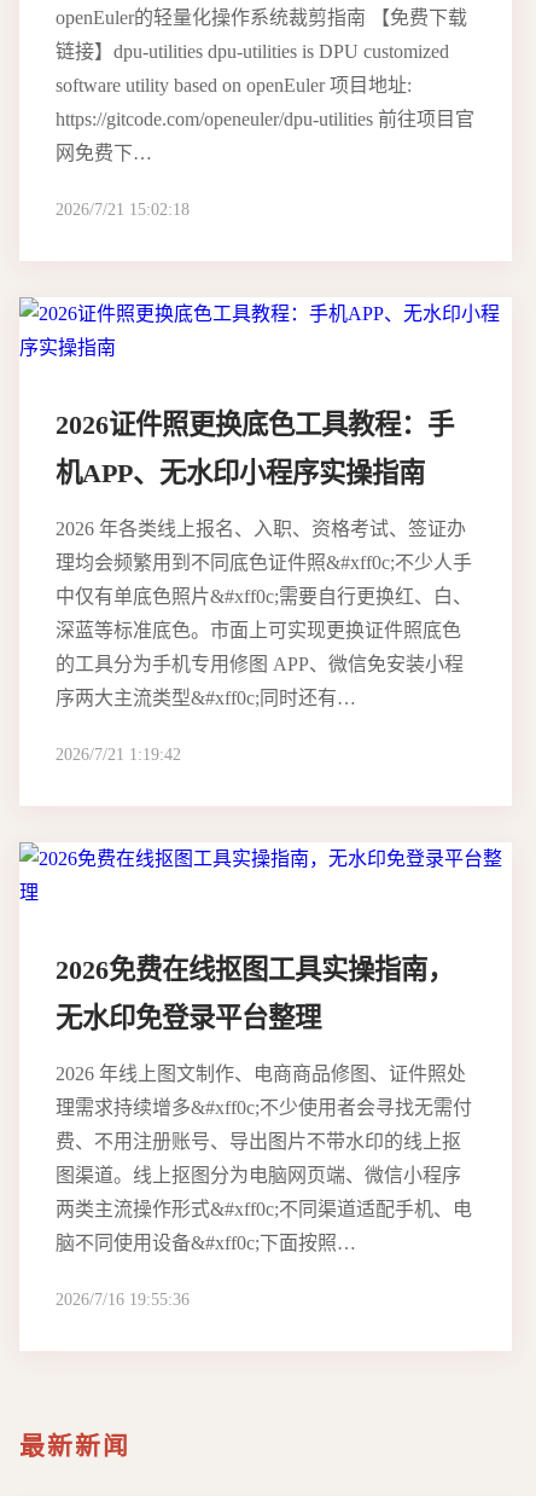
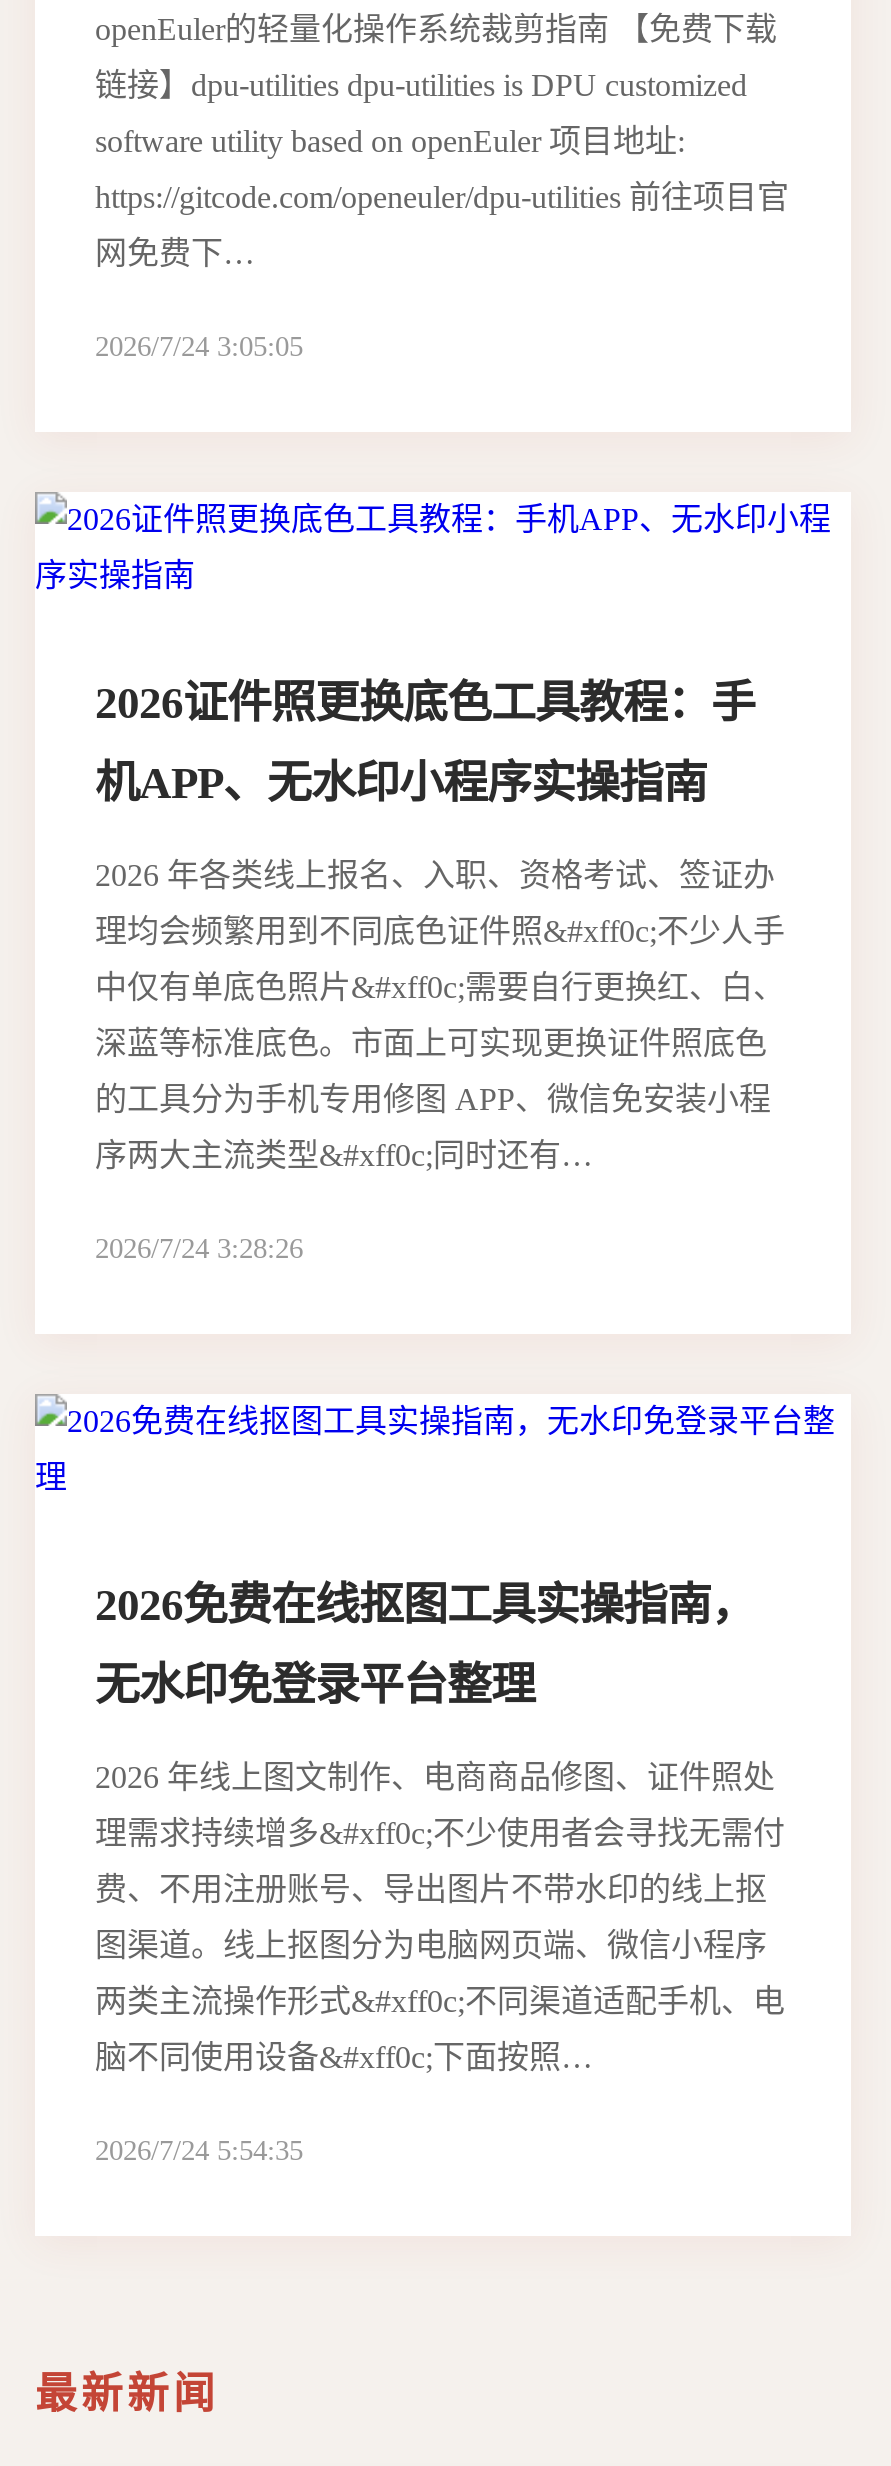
- 2026/7/21 15:02:18
+ 2026/7/24 3:05:05

- 2026/7/21 1:19:42
+ 2026/7/24 3:28:26

- 2026/7/16 19:55:36
+ 2026/7/24 5:54:35
